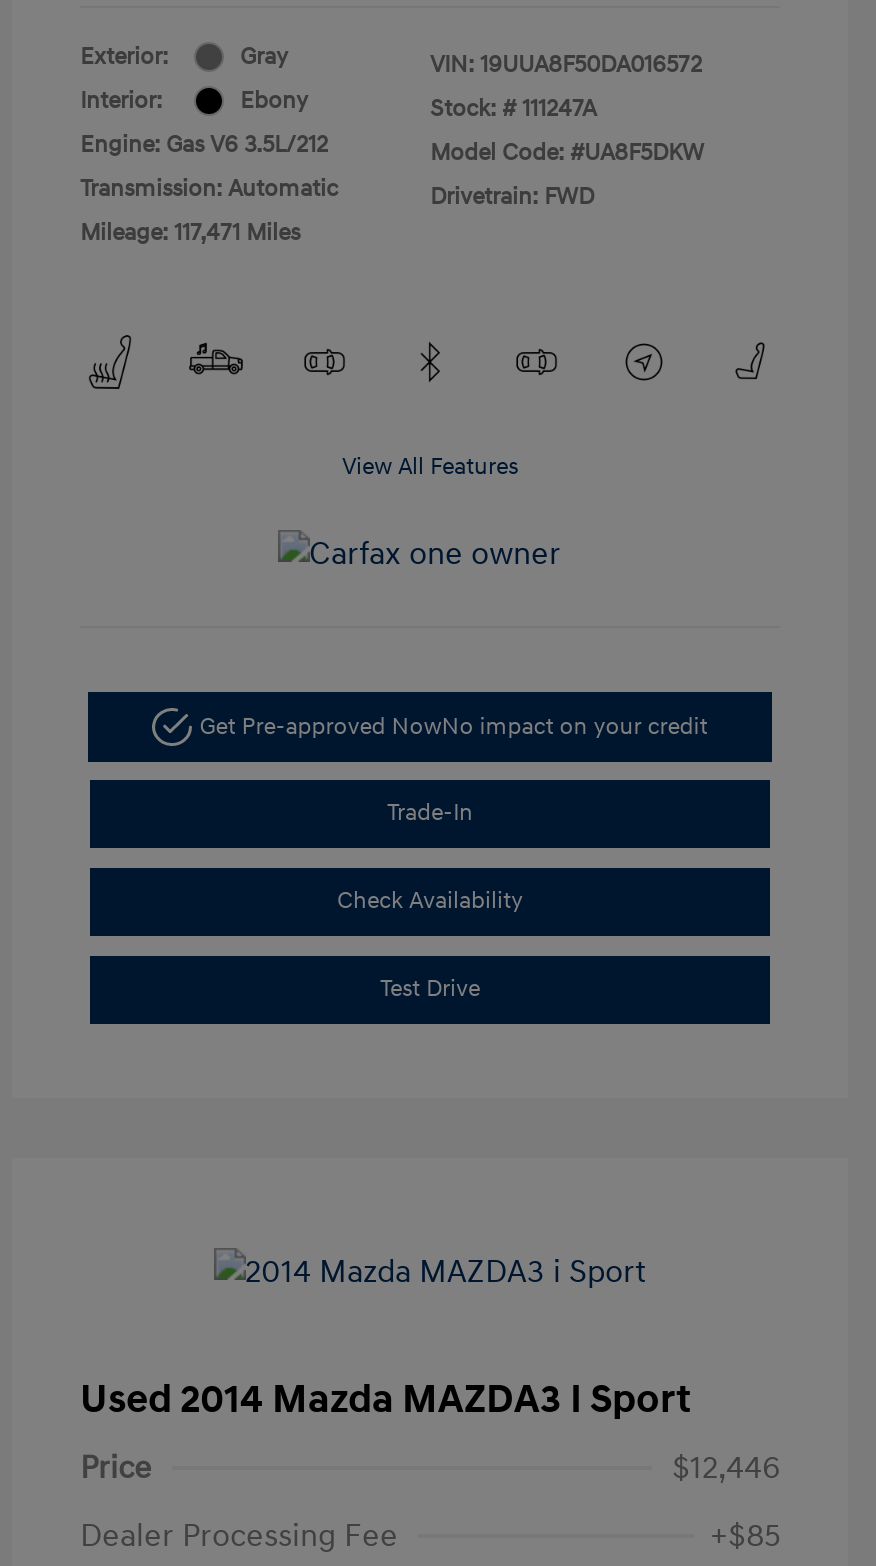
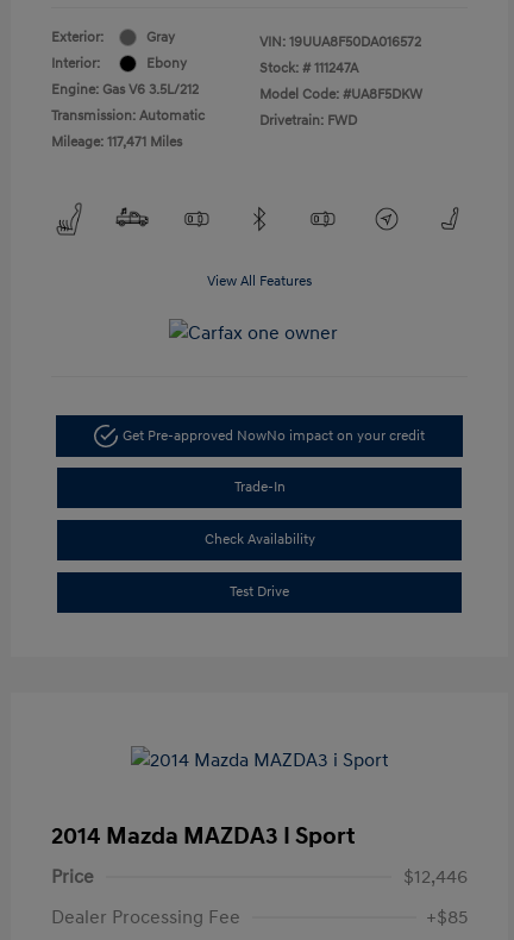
- Used 2014 Mazda MAZDA3 I Sport
+ 2014 Mazda MAZDA3 I Sport
